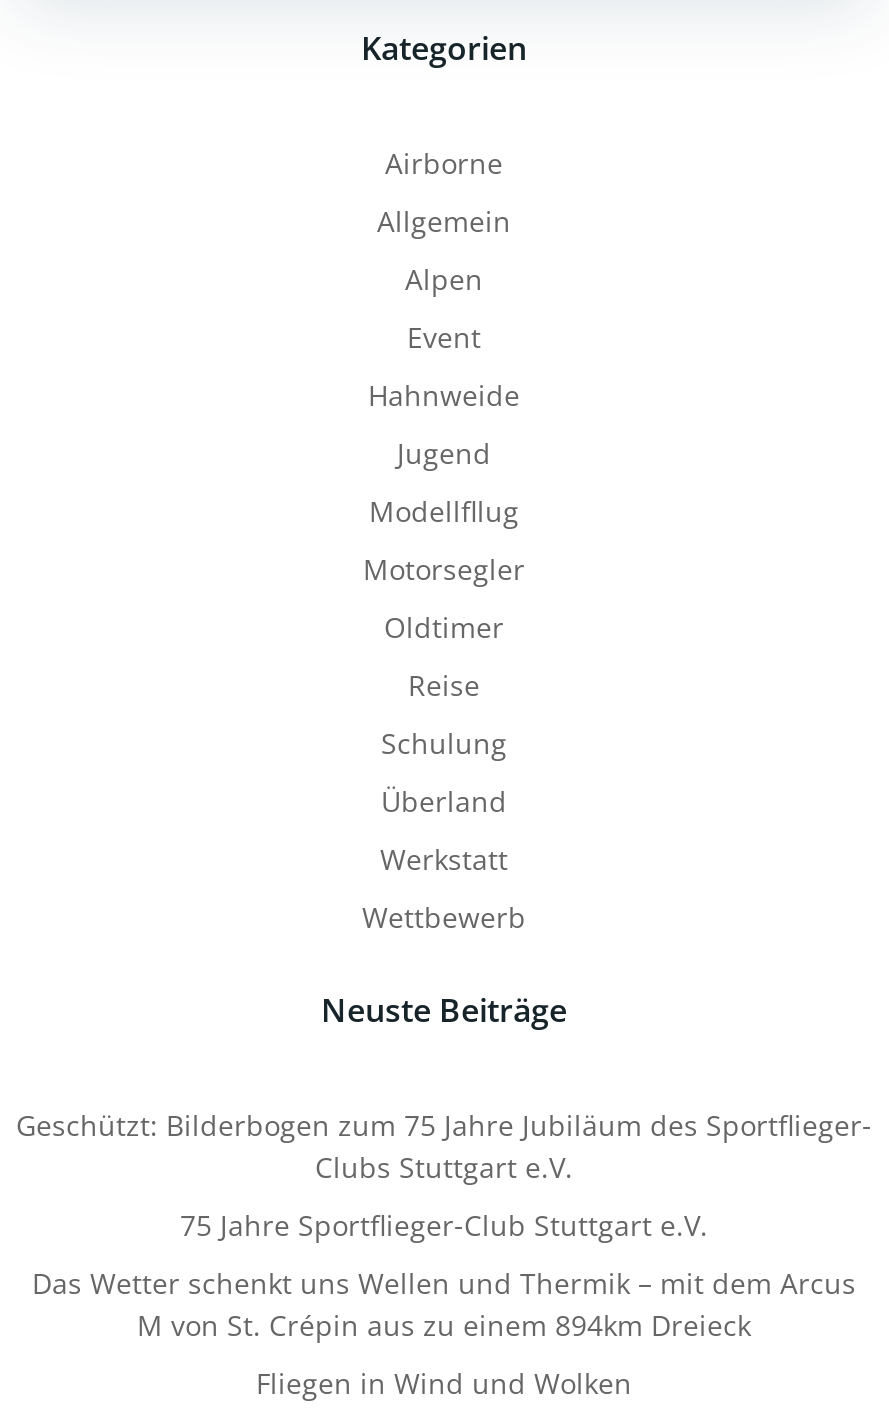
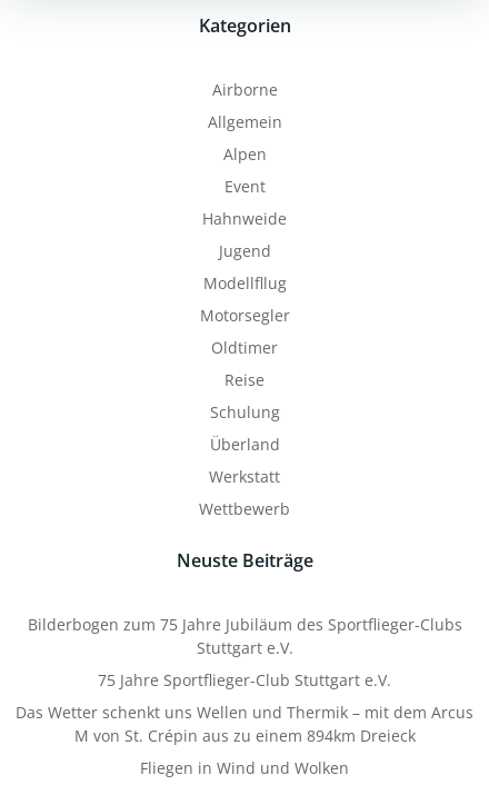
- Geschützt: Bilderbogen zum 75 Jahre Jubiläum des Sportflieger-
- Clubs Stuttgart e.V.
+ Bilderbogen zum 75 Jahre Jubiläum des Sportflieger-Clubs
+ Stuttgart e.V.
